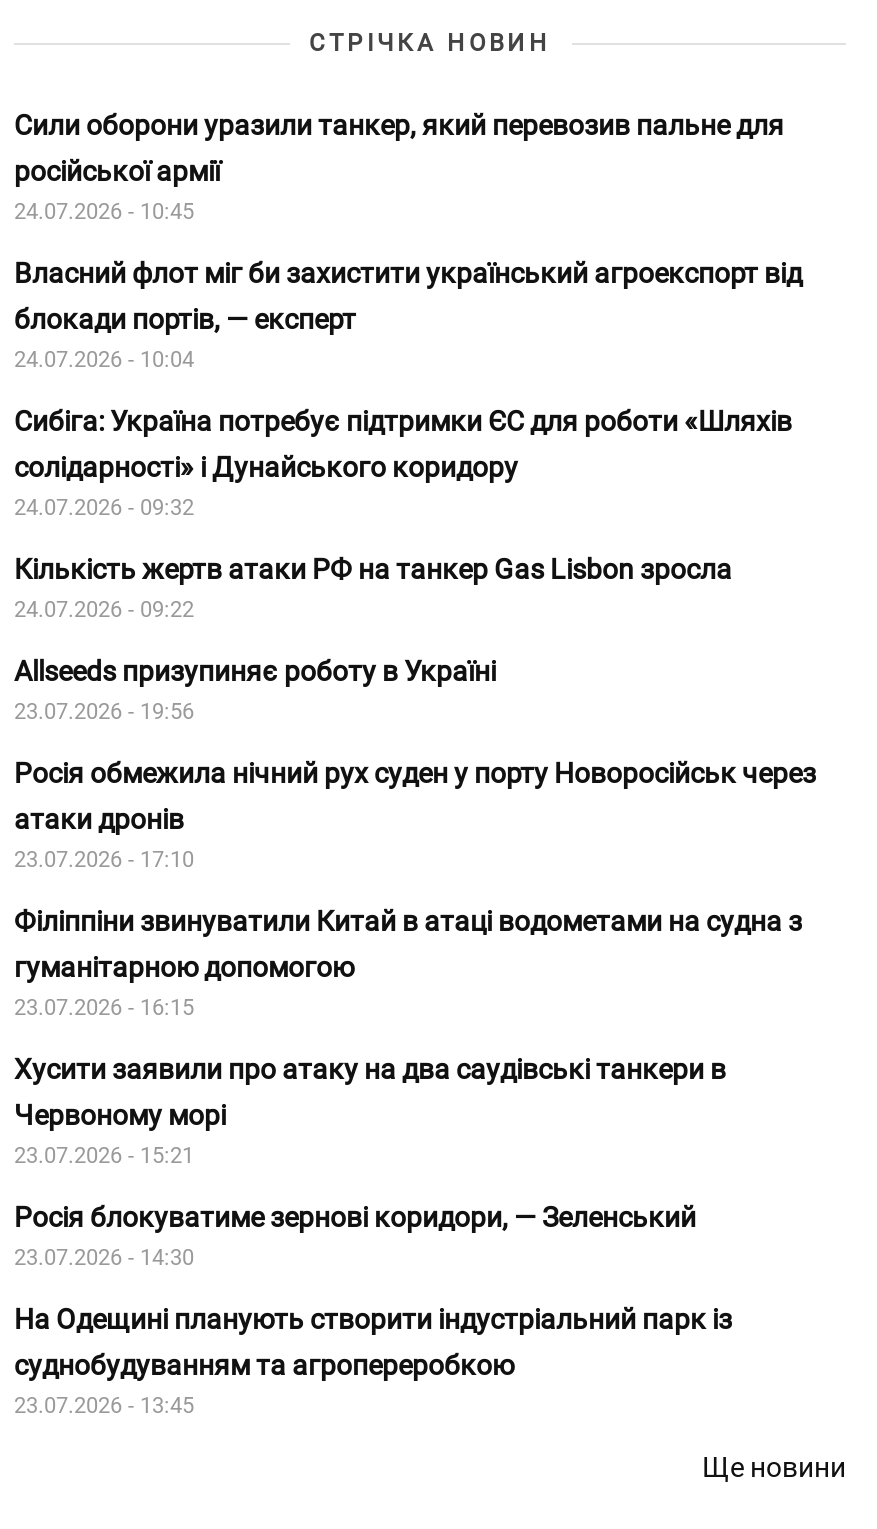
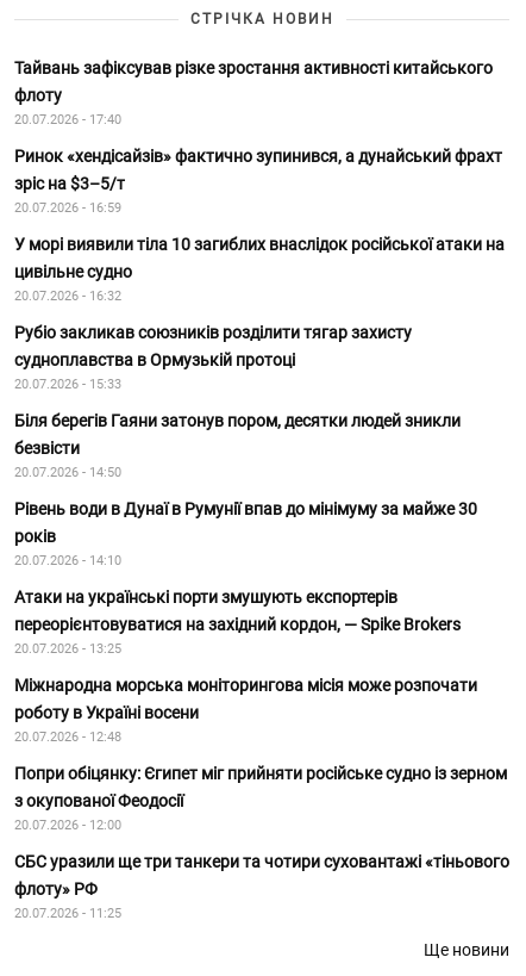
- Сили оборони уразили танкер, який перевозив пальне для
- російської армії
- 24.07.2026 - 10:45
+ Тайвань зафіксував різке зростання активності китайського
+ флоту
+ 20.07.2026 - 17:40

- Власний флот міг би захистити український агроекспорт від
- блокади портів, — експерт
- 24.07.2026 - 10:04
+ Ринок «хендісайзів» фактично зупинився, а дунайський фрахт
+ зріс на $3–5/т
+ 20.07.2026 - 16:59

- Cибіга: Україна потребує підтримки ЄС для роботи «Шляхів
- солідарності» і Дунайського коридору
- 24.07.2026 - 09:32
+ У морі виявили тіла 10 загиблих внаслідок російської атаки на
+ цивільне судно
+ 20.07.2026 - 16:32

- Кількість жертв атаки РФ на танкер Gas Lisbon зросла
- 24.07.2026 - 09:22
+ Рубіо закликав союзників розділити тягар захисту
+ судноплавства в Ормузькій протоці
+ 20.07.2026 - 15:33

- Allseeds призупиняє роботу в Україні
- 23.07.2026 - 19:56
+ Біля берегів Гаяни затонув пором, десятки людей зникли
+ безвісти
+ 20.07.2026 - 14:50

- Росія обмежила нічний рух суден у порту Новоросійськ через
- атаки дронів
- 23.07.2026 - 17:10
+ Рівень води в Дунаї в Румунії впав до мінімуму за майже 30
+ років
+ 20.07.2026 - 14:10

- Філіппіни звинуватили Китай в атаці водометами на судна з
- гуманітарною допомогою
- 23.07.2026 - 16:15
+ Атаки на українські порти змушують експортерів
+ переорієнтовуватися на західний кордон, — Spike Brokers
+ 20.07.2026 - 13:25

- Хусити заявили про атаку на два саудівські танкери в
- Червоному морі
- 23.07.2026 - 15:21
+ Міжнародна морська моніторингова місія може розпочати
+ роботу в Україні восени
+ 20.07.2026 - 12:48

- Росія блокуватиме зернові коридори, — Зеленський
- 23.07.2026 - 14:30
+ Попри обіцянку: Єгипет міг прийняти російське судно із зерном
+ з окупованої Феодосії
+ 20.07.2026 - 12:00

- На Одещині планують створити індустріальний парк із
- суднобудуванням та агропереробкою
- 23.07.2026 - 13:45
+ СБС уразили ще три танкери та чотири суховантажі «тіньового
+ флоту» РФ
+ 20.07.2026 - 11:25
